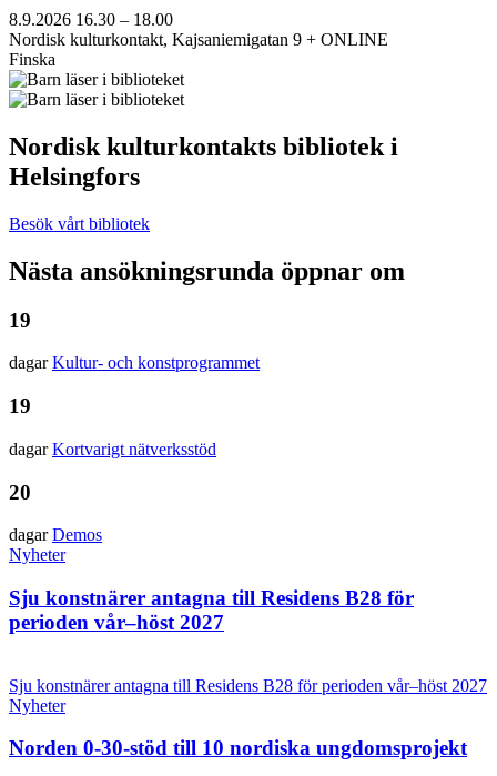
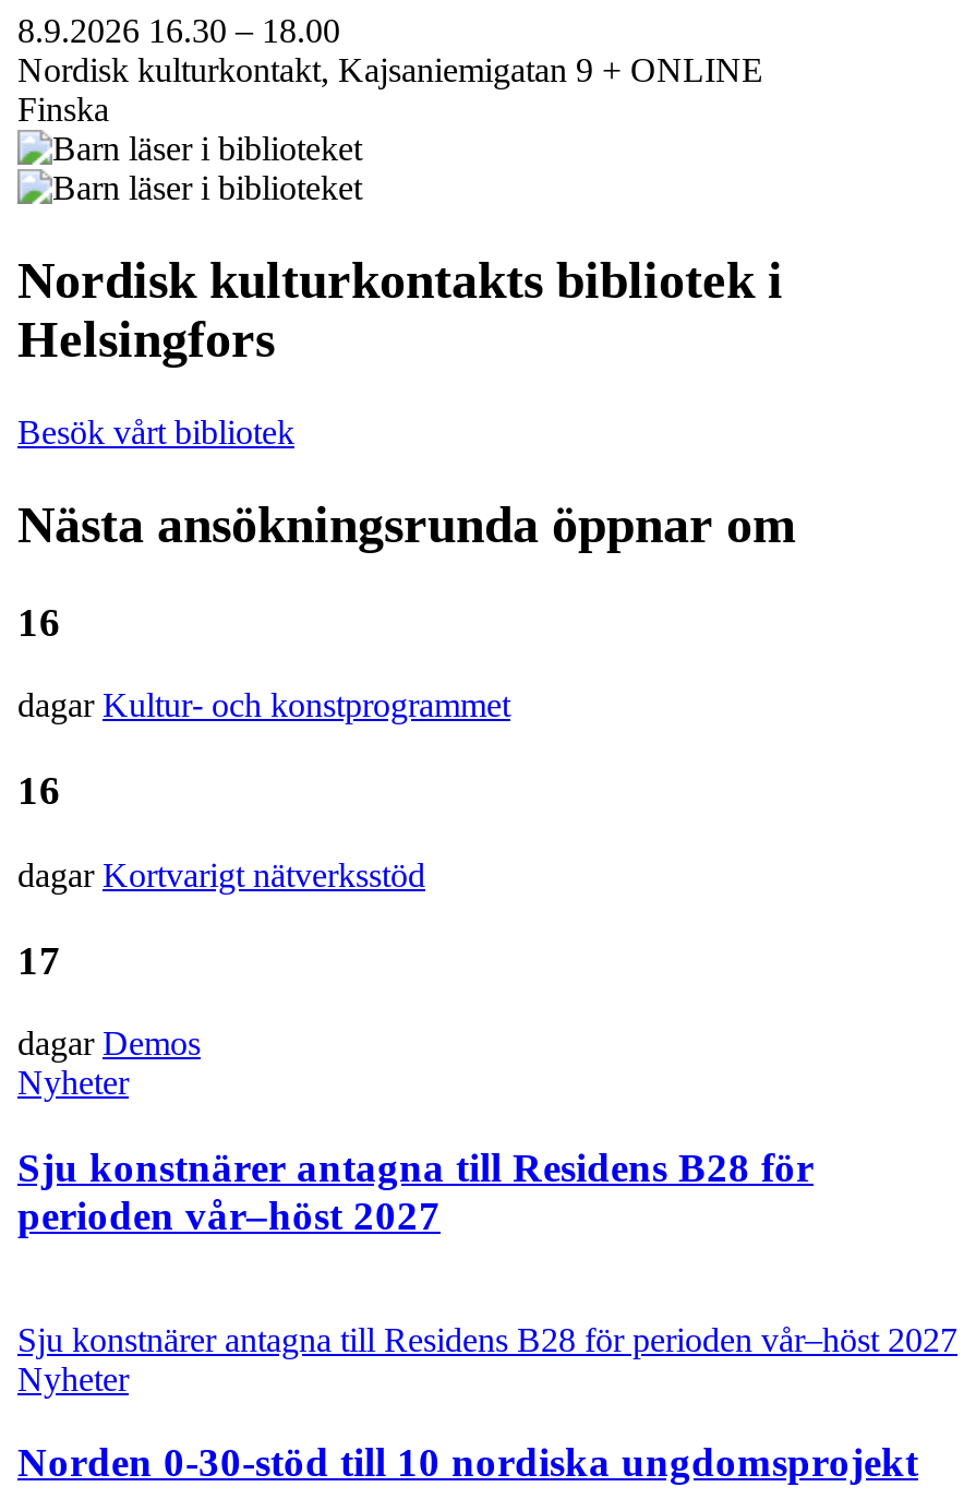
- 19
+ 16

- 19
+ 16

- 20
+ 17
